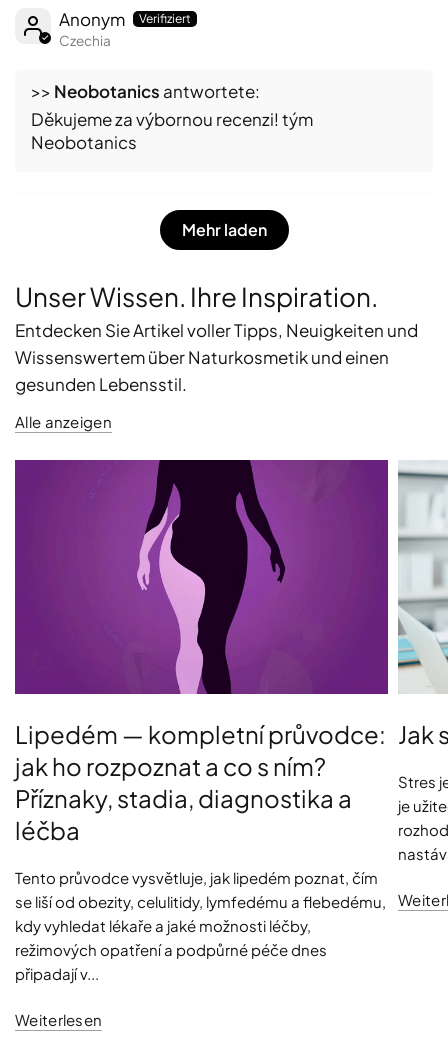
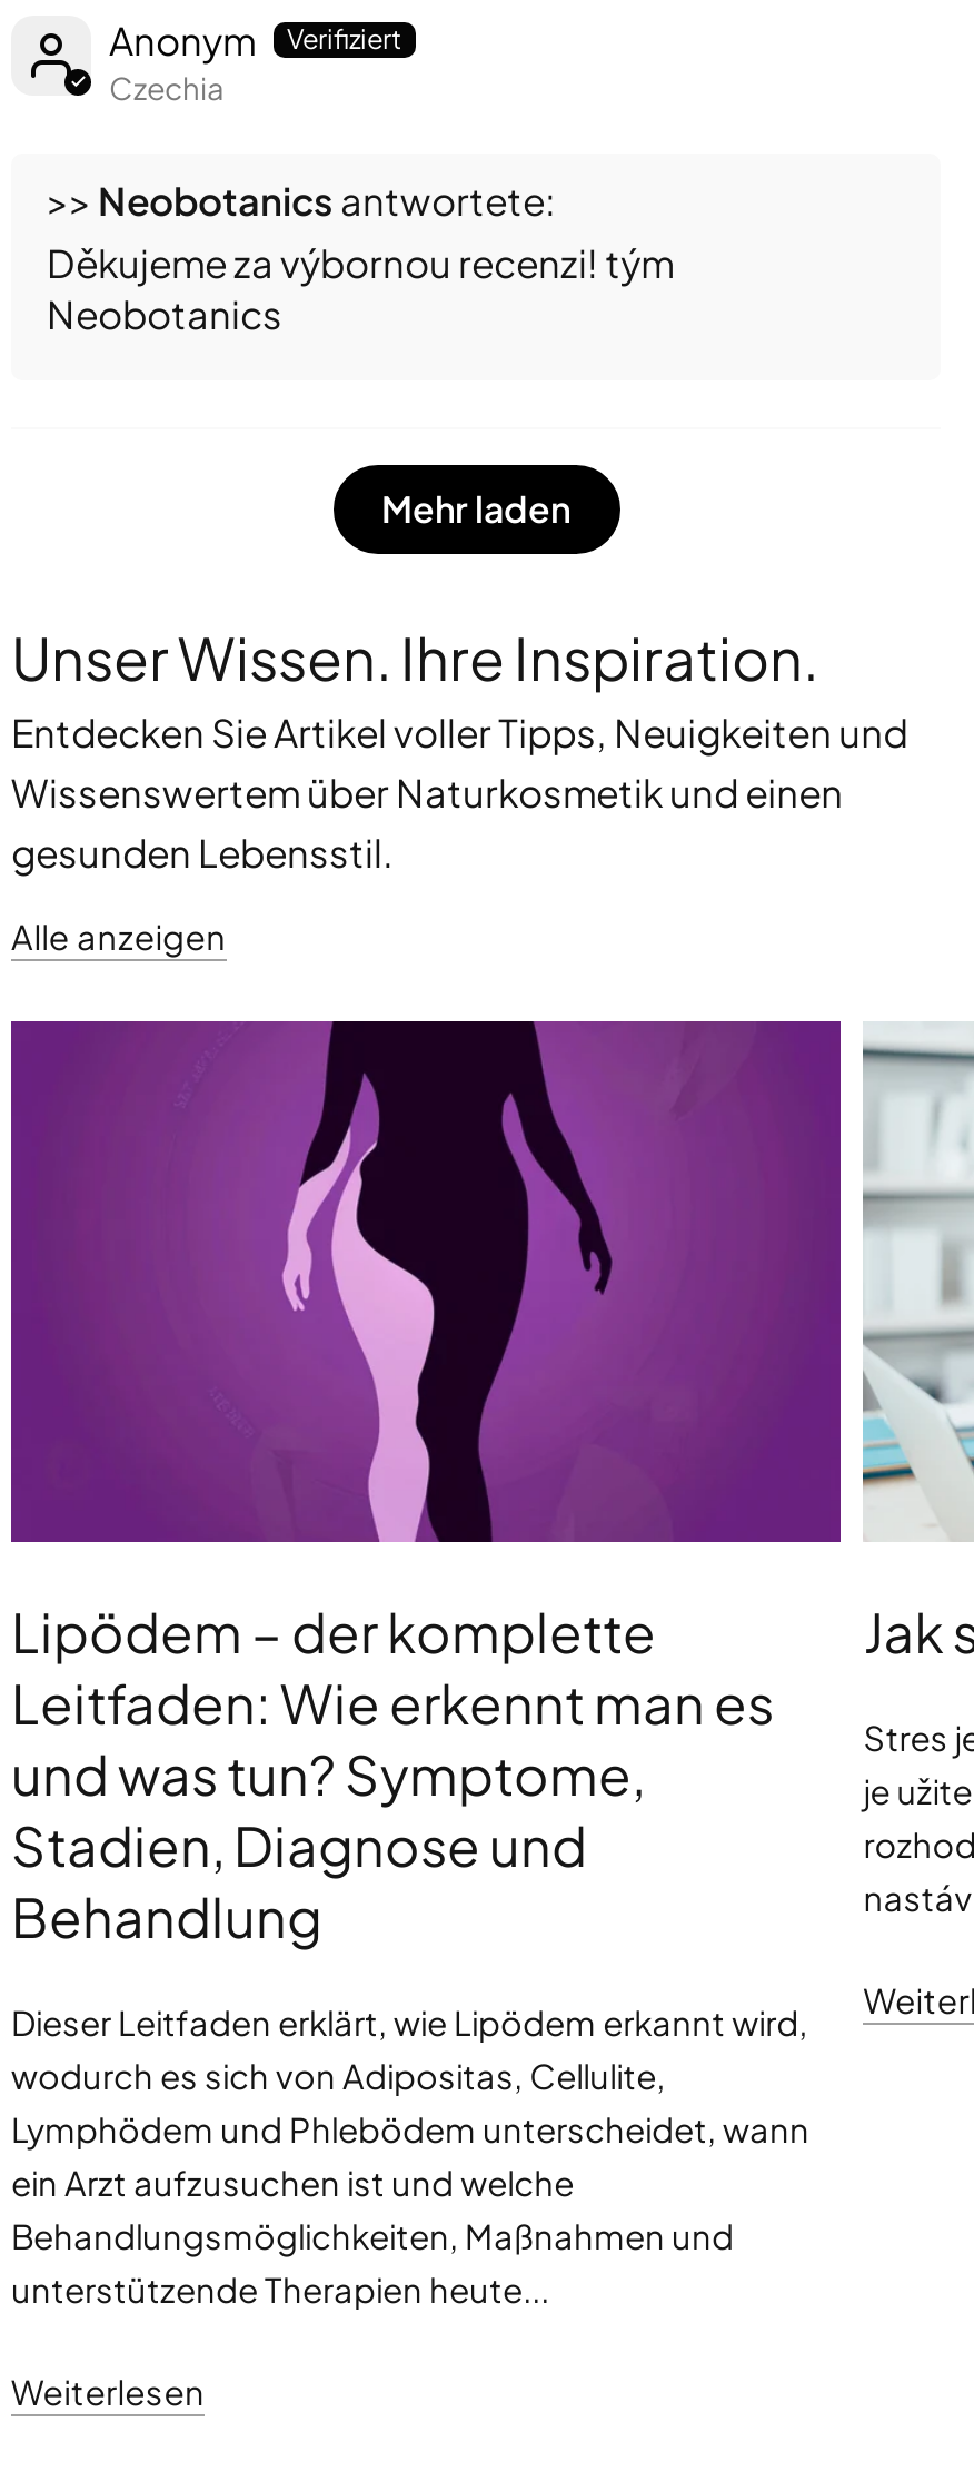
- Lipedém — kompletní průvodce:
- jak ho rozpoznat a co s ním?
- Příznaky, stadia, diagnostika a
- léčba
+ Lipödem – der komplette
+ Leitfaden: Wie erkennt man es
+ und was tun? Symptome,
+ Stadien, Diagnose und
+ Behandlung

- Tento průvodce vysvětluje, jak lipedém poznat, čím
- se liší od obezity, celulitidy, lymfedému a flebedému,
- kdy vyhledat lékaře a jaké možnosti léčby,
- režimových opatření a podpůrné péče dnes
- připadají v...
+ Dieser Leitfaden erklärt, wie Lipödem erkannt wird,
+ wodurch es sich von Adipositas, Cellulite,
+ Lymphödem und Phlebödem unterscheidet, wann
+ ein Arzt aufzusuchen ist und welche
+ Behandlungsmöglichkeiten, Maßnahmen und
+ unterstützende Therapien heute...
